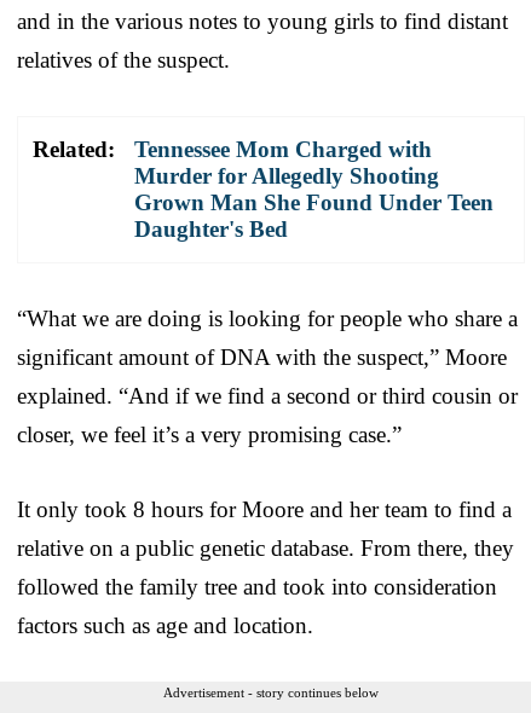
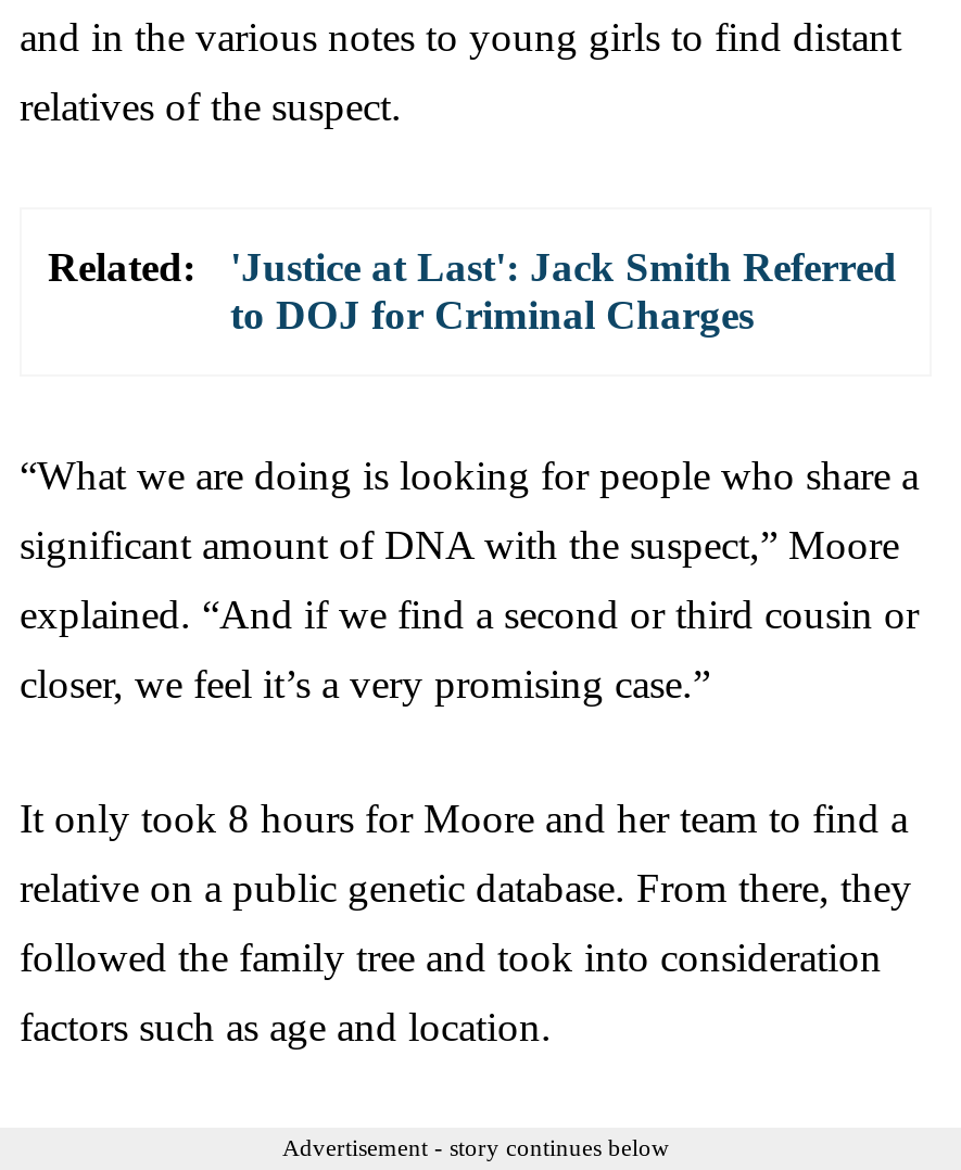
- Tennessee Mom Charged with
- Murder for Allegedly Shooting
- Grown Man She Found Under Teen
- Daughter's Bed
+ 'Justice at Last': Jack Smith Referred
+ to DOJ for Criminal Charges
